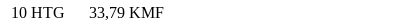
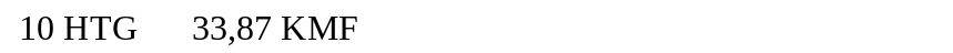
- 10 HTG 33,79 KMF
+ 10 HTG 33,87 KMF
